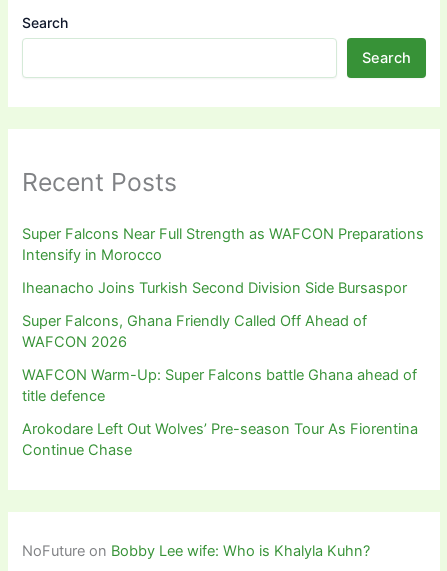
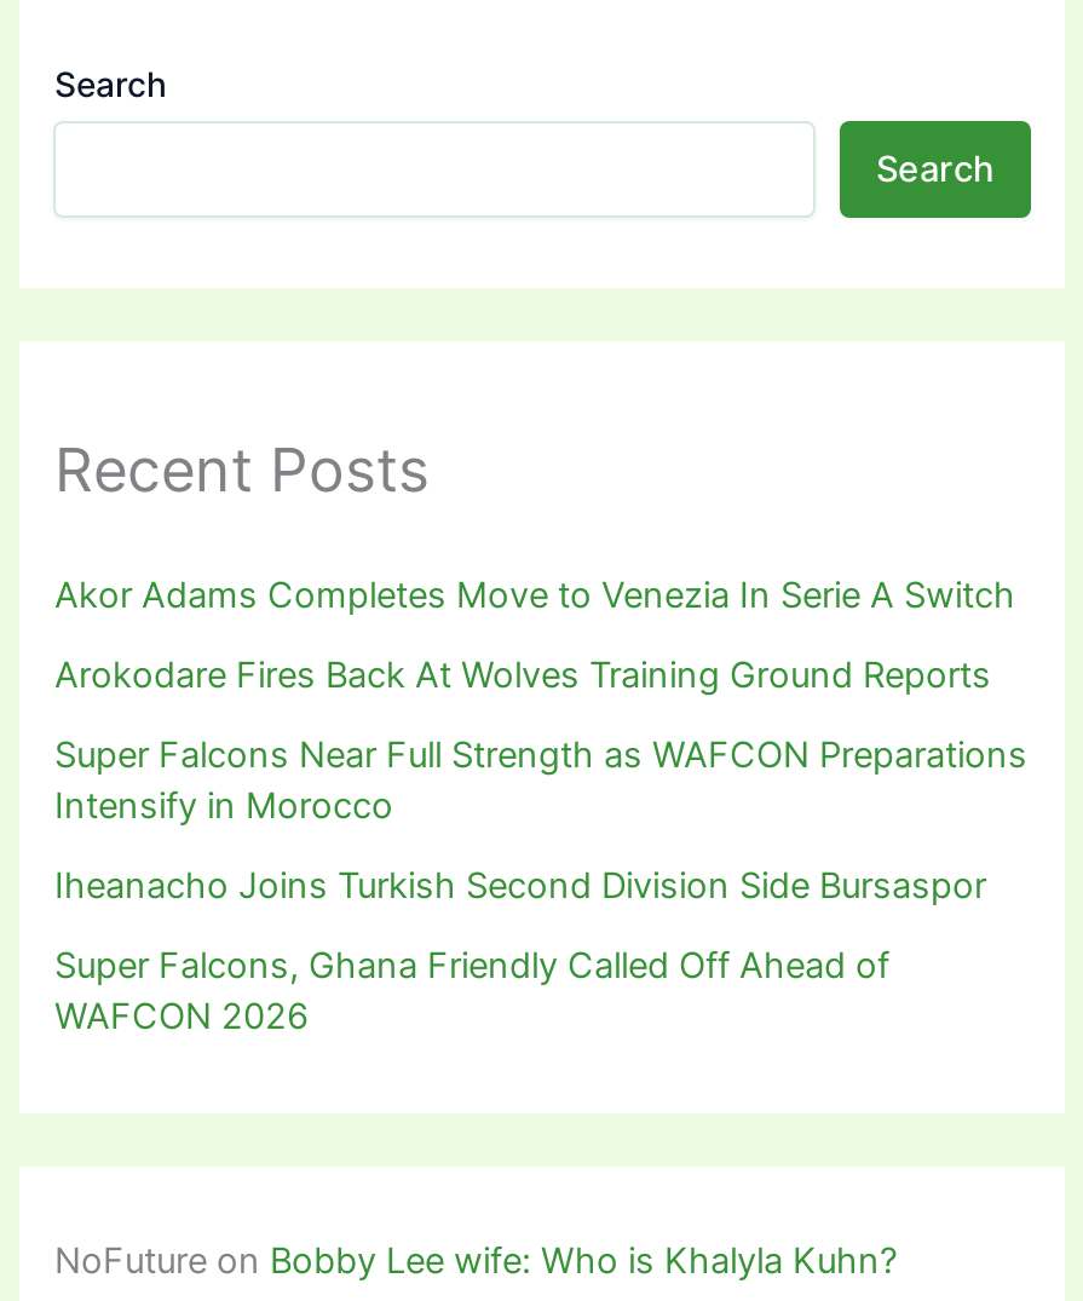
+ Akor Adams Completes Move to Venezia In Serie A Switch
+ Arokodare Fires Back At Wolves Training Ground Reports

moved down: Super Falcons Near Full Strength as WAFCON Preparations | Intensify in Morocco | Iheanacho Joins Turkish Second Division Side Bursaspor | Super Falcons, Ghana Friendly Called Off Ahead of | WAFCON 2026

- WAFCON Warm-Up: Super Falcons battle Ghana ahead of
- title defence
- Arokodare Left Out Wolves’ Pre-season Tour As Fiorentina
- Continue Chase
